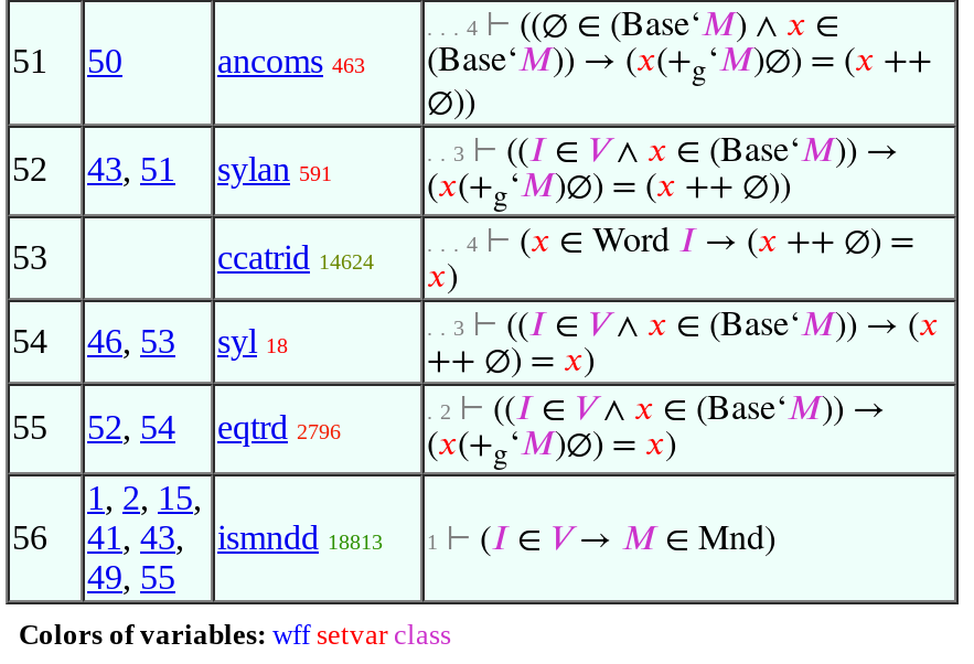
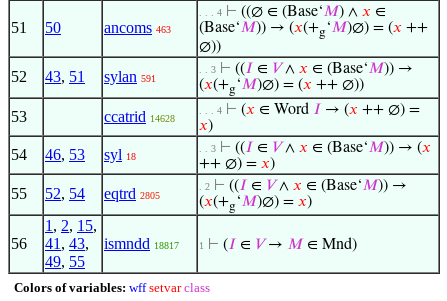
- ccatrid 14624
+ ccatrid 14628

- 55 52, 54 eqtrd 2796
+ 55 52, 54 eqtrd 2805

- ismndd 18813
+ ismndd 18817
